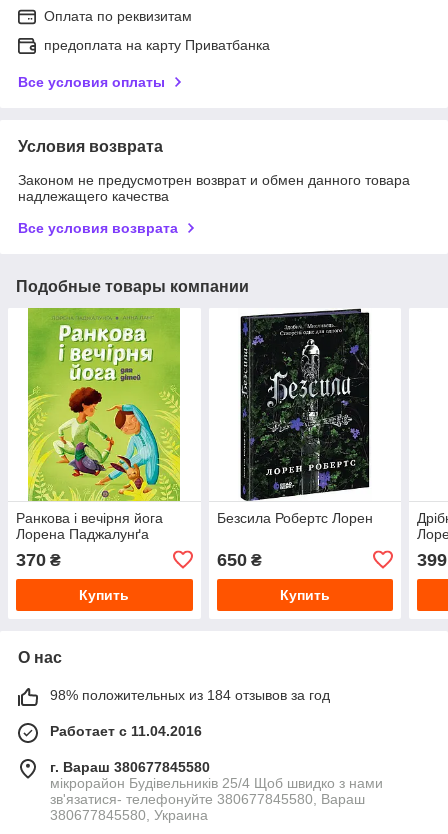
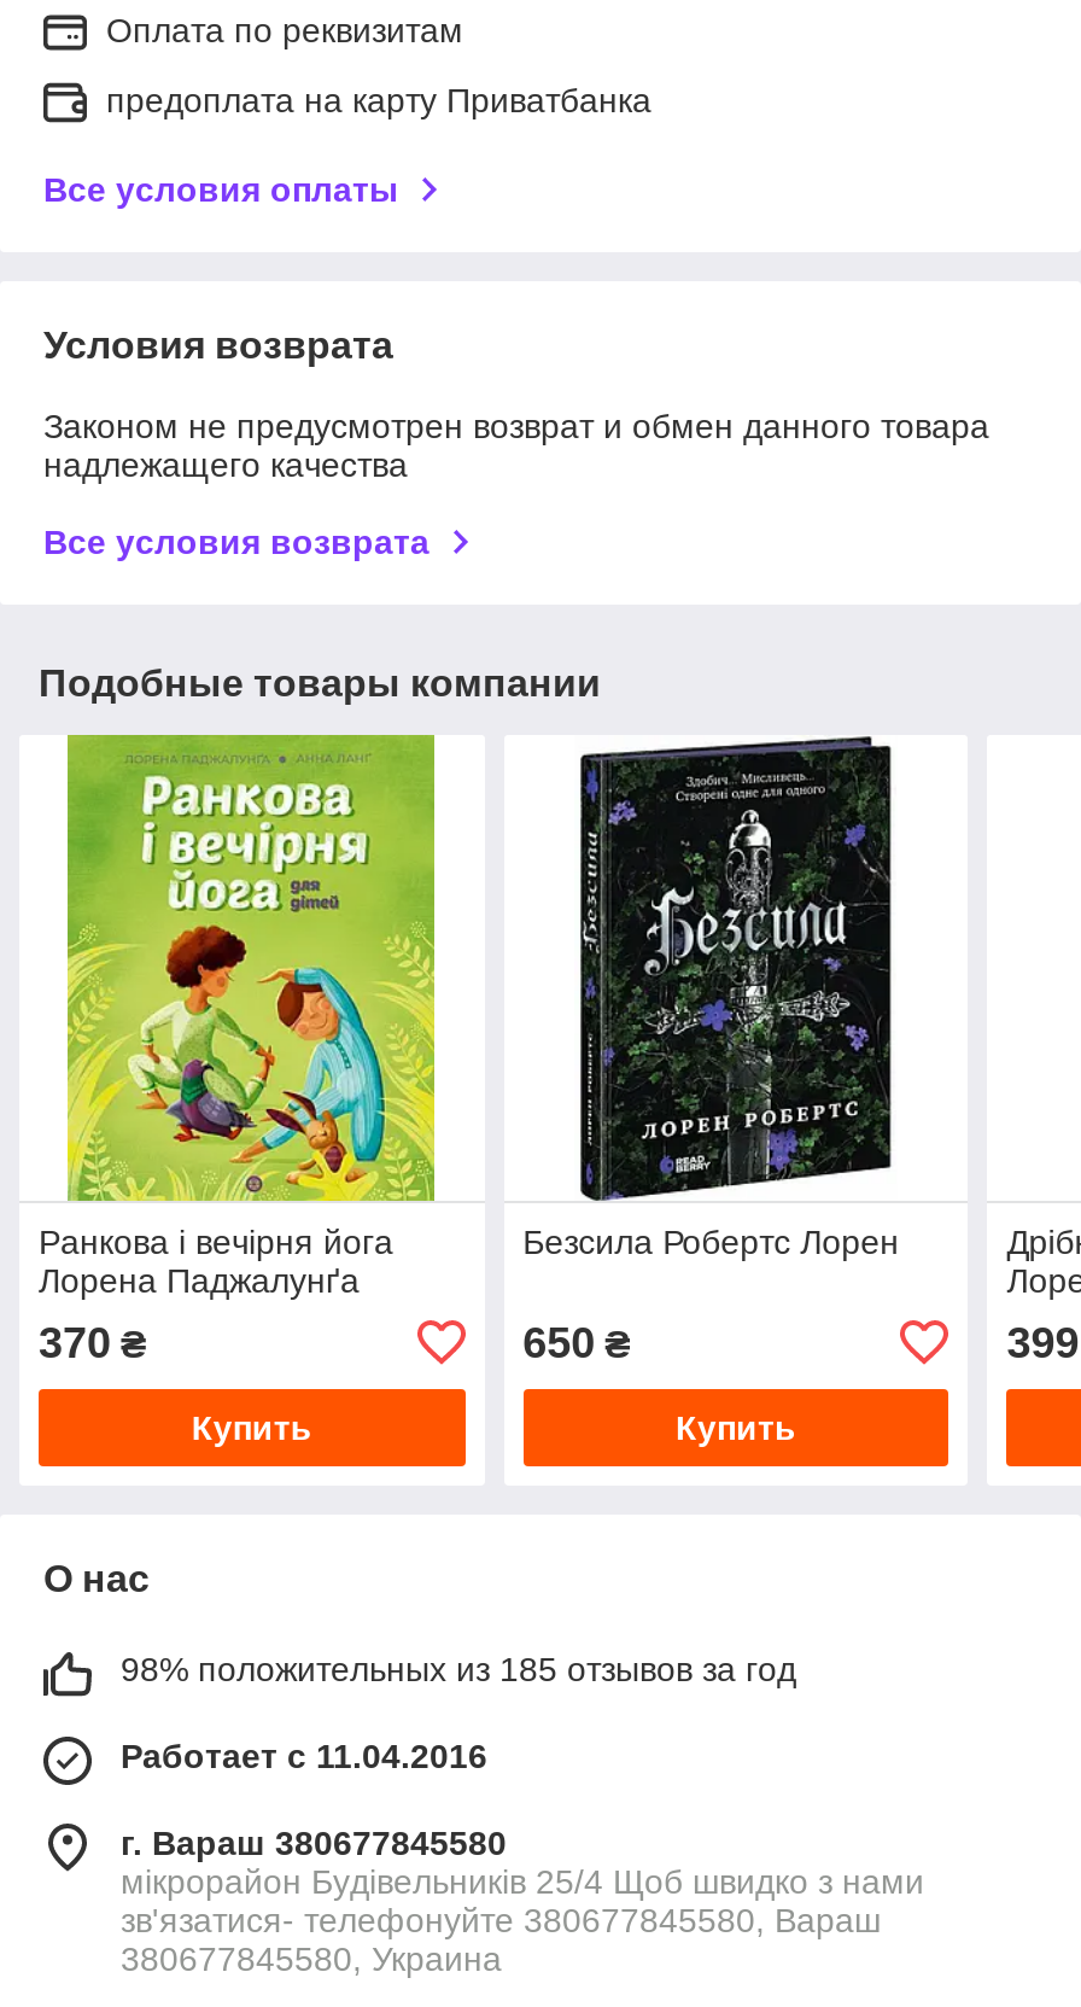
- 98% положительных из 184 отзывов за год
+ 98% положительных из 185 отзывов за год
